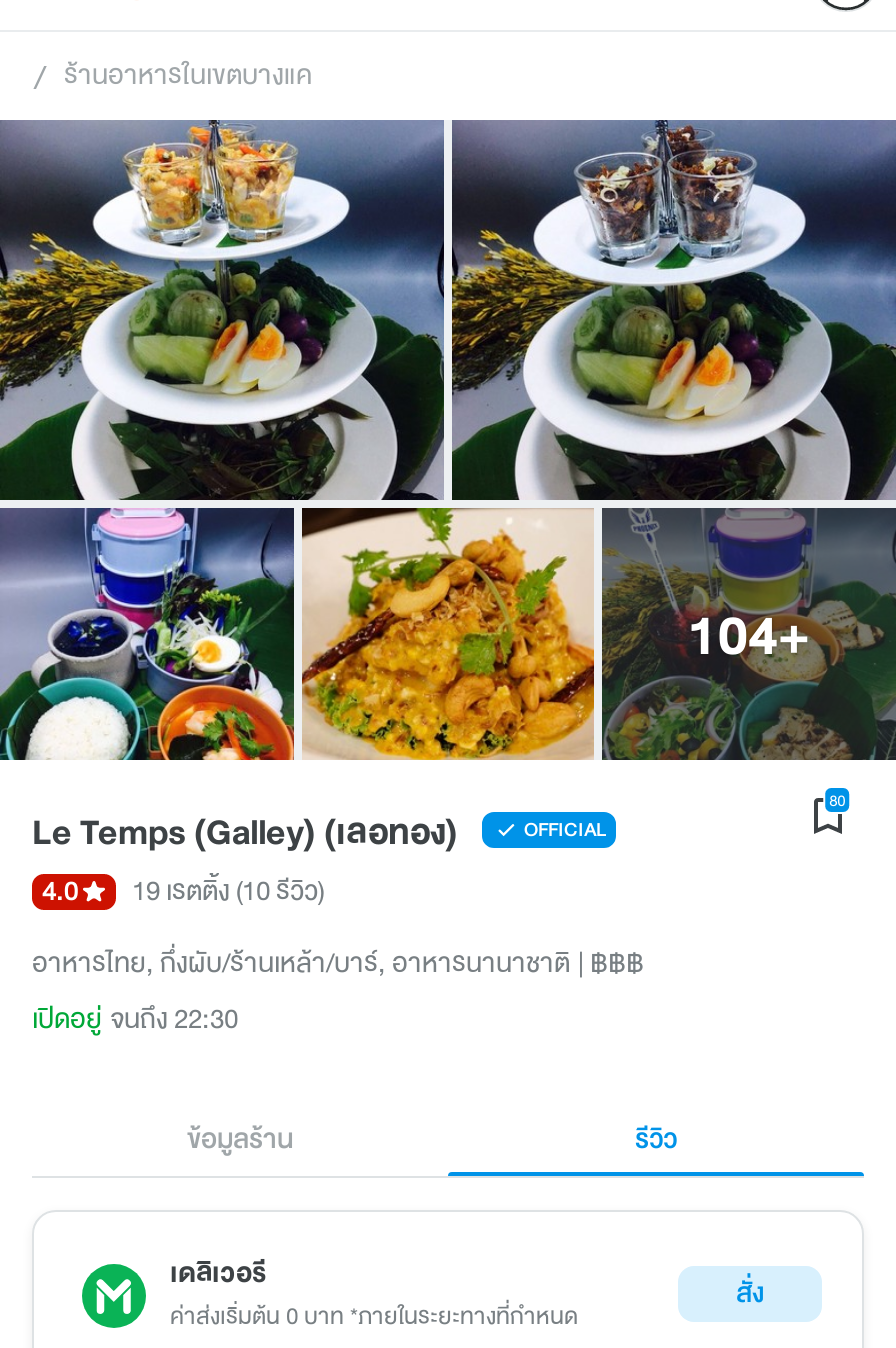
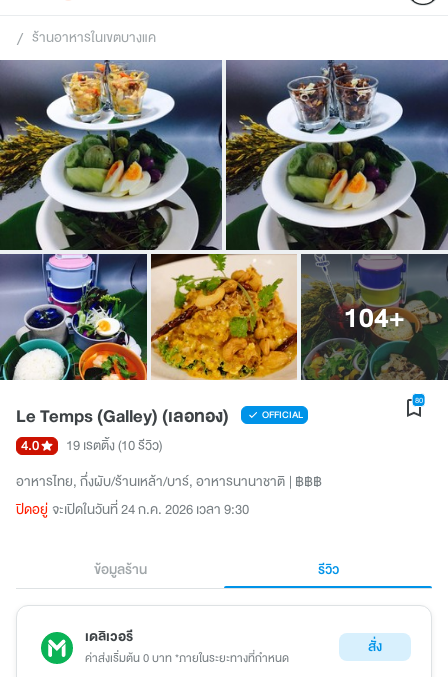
- เปิดอยู่ จนถึง 22:30
+ ปิดอยู่ จะเปิดในวันที่ 24 ก.ค. 2026 เวลา 9:30
